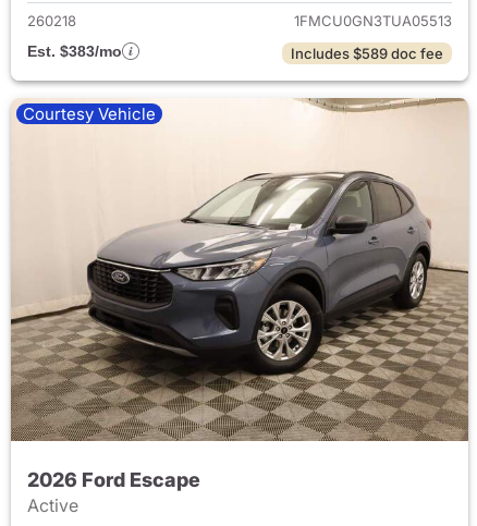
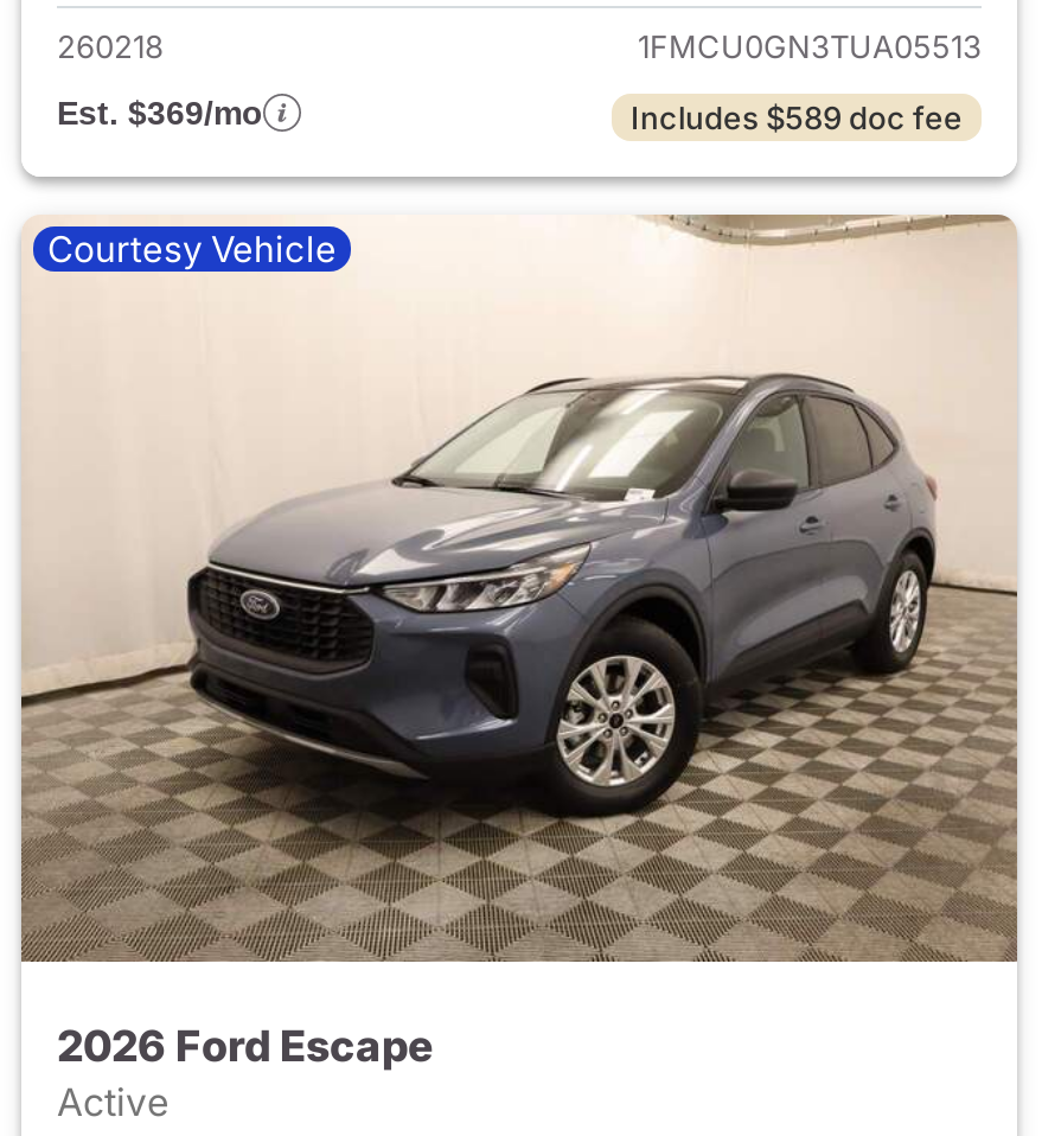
- Est. $383/mo
+ Est. $369/mo
